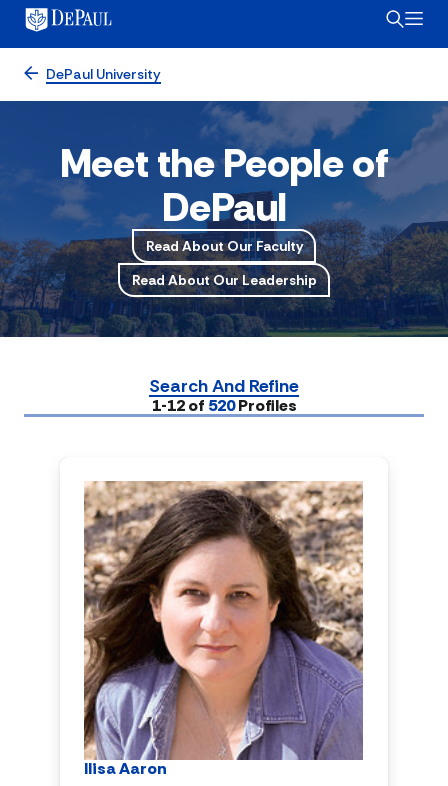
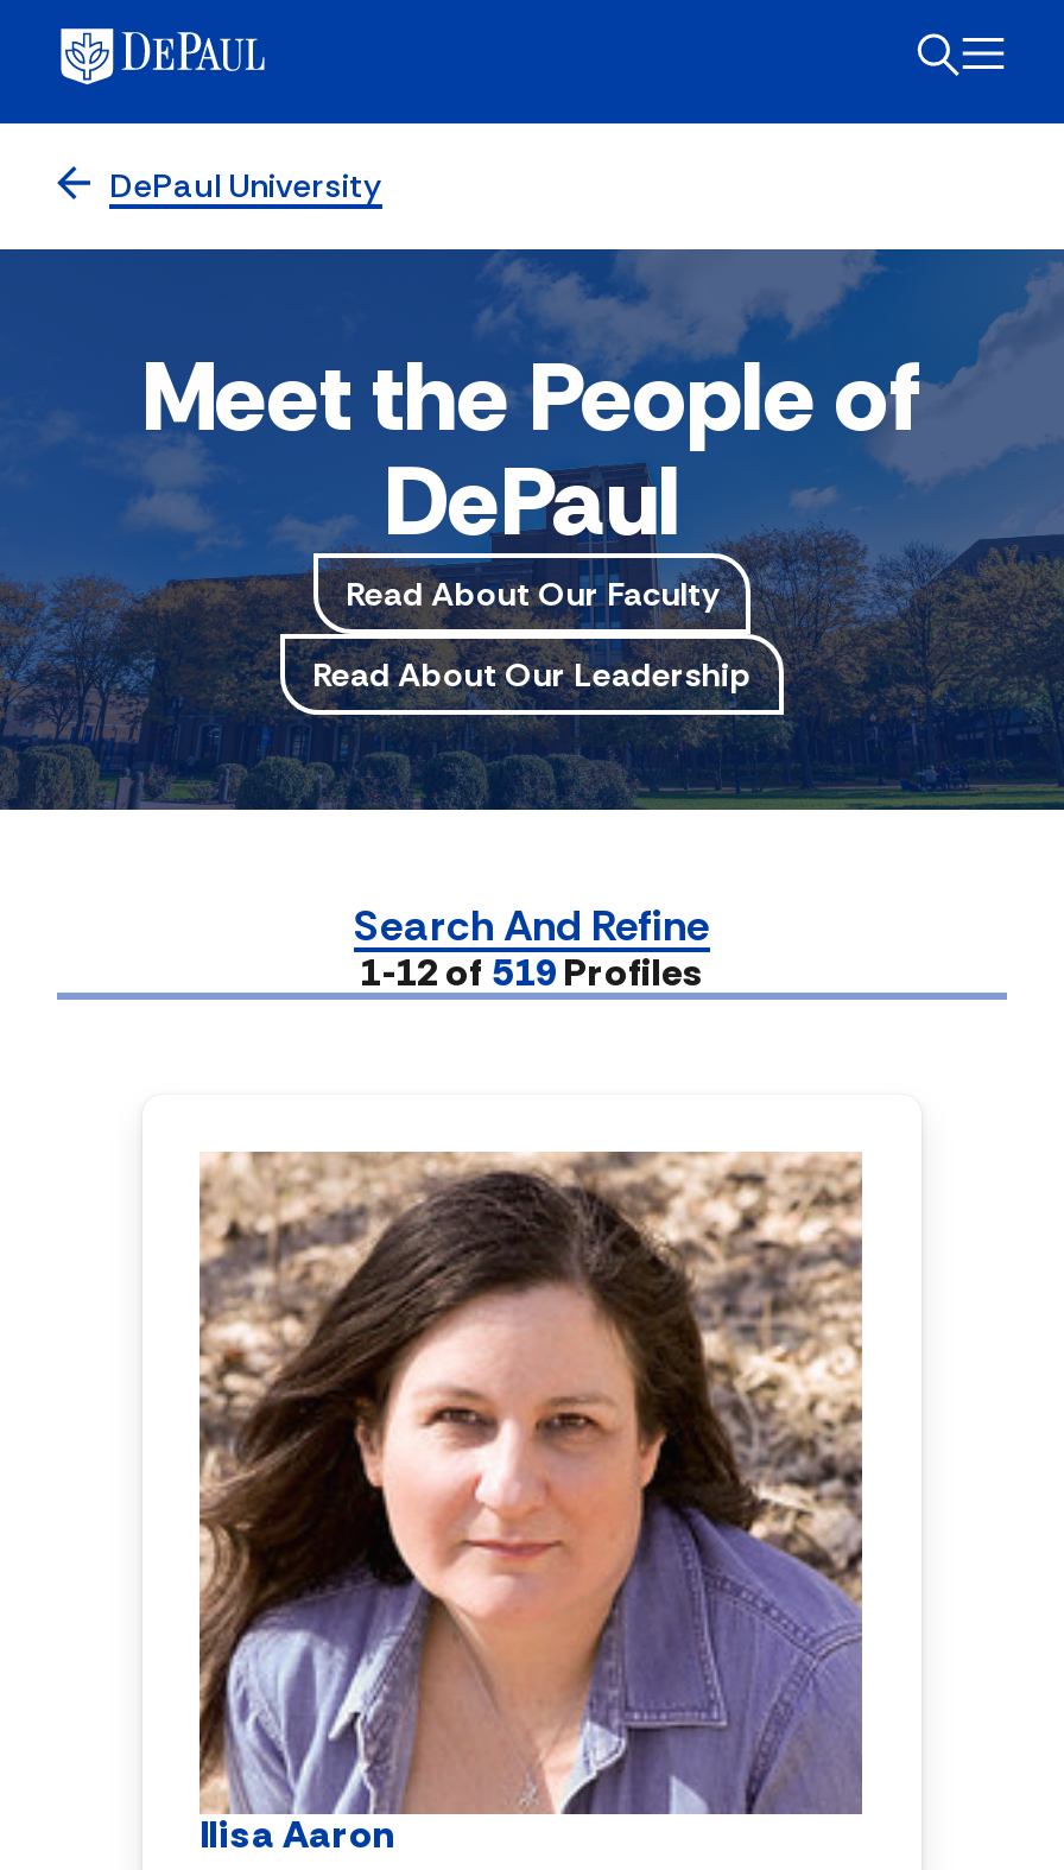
- 1-12 of520Profiles
+ 1-12 of519Profiles
